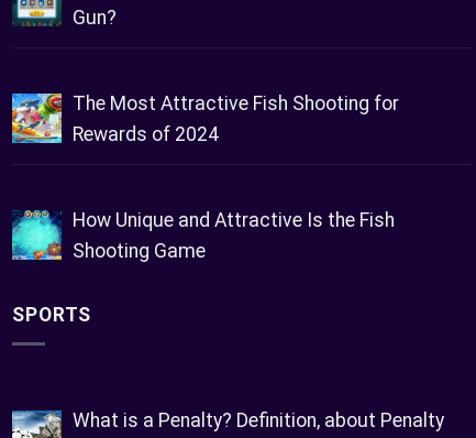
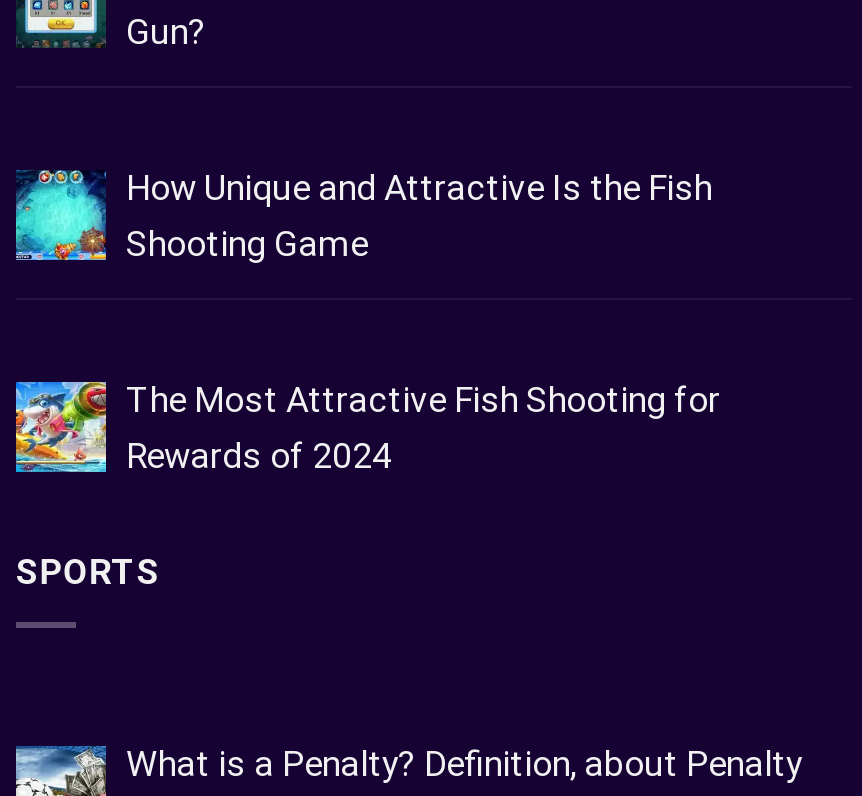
moved down: [image] | The Most Attractive Fish Shooting for | Rewards of 2024

moved up: [image] | How Unique and Attractive Is the Fish | Shooting Game
